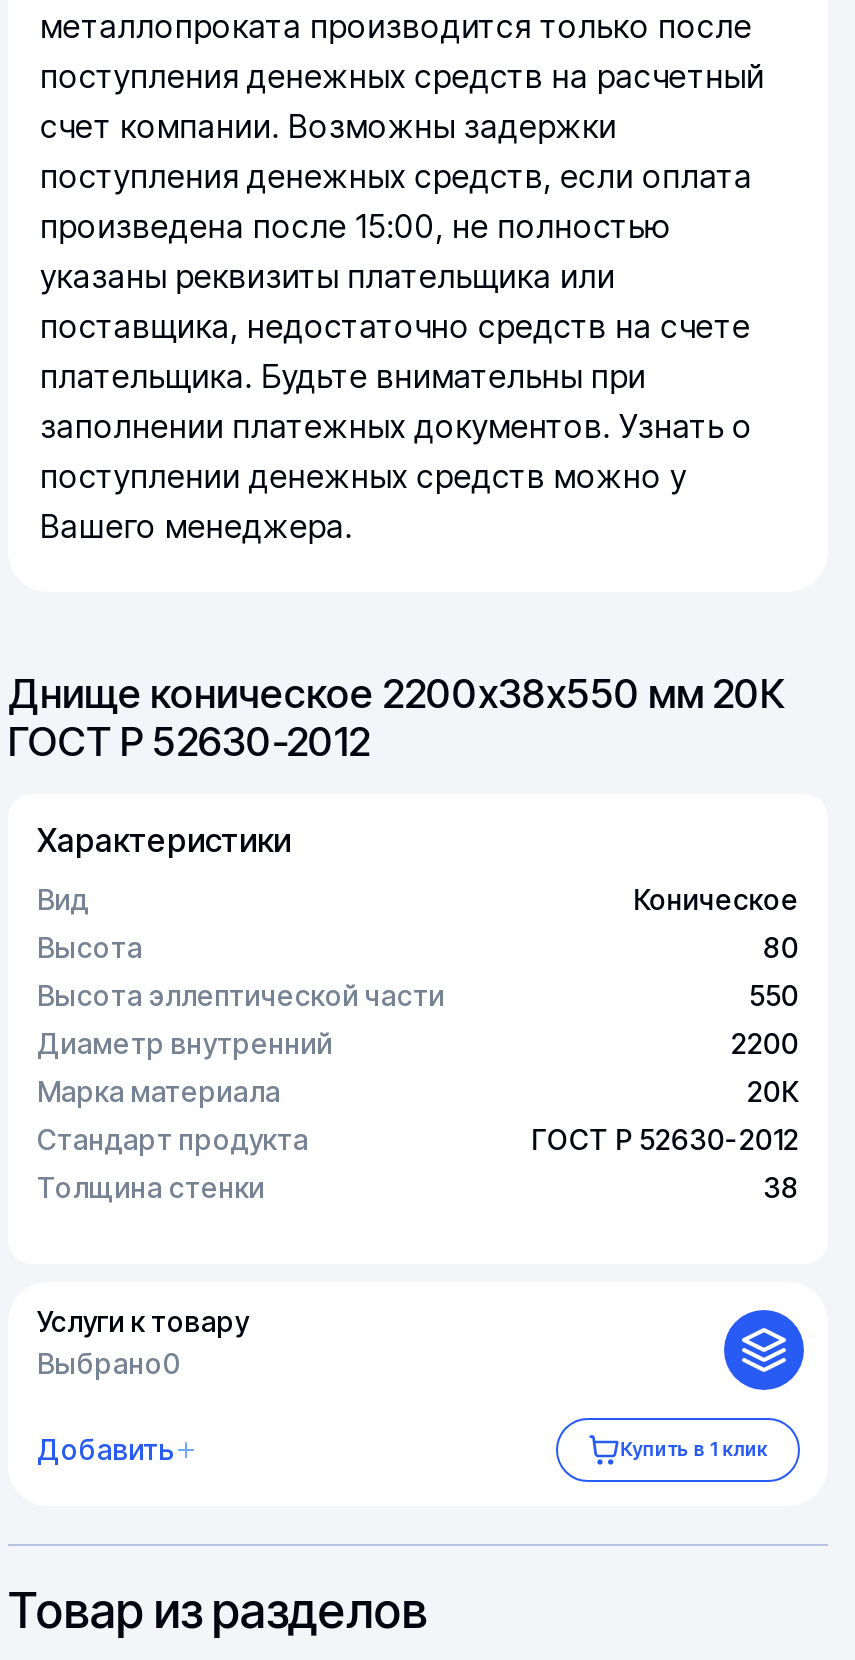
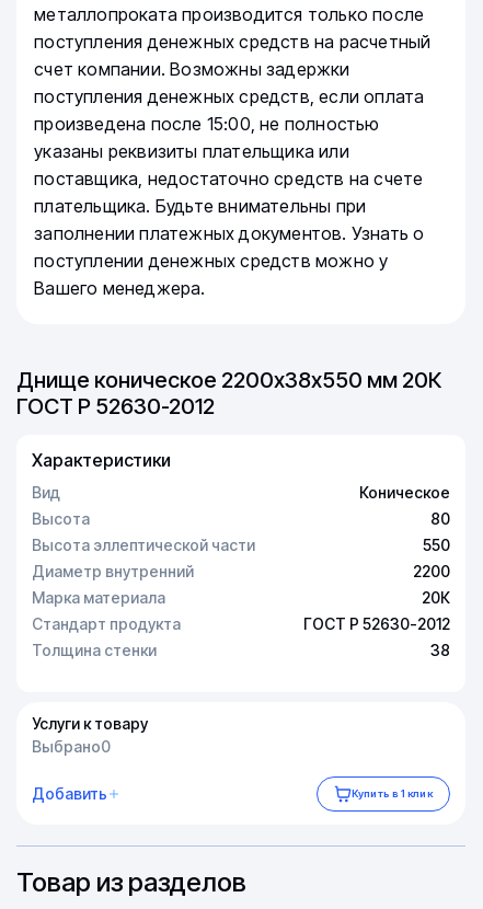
- [image]
